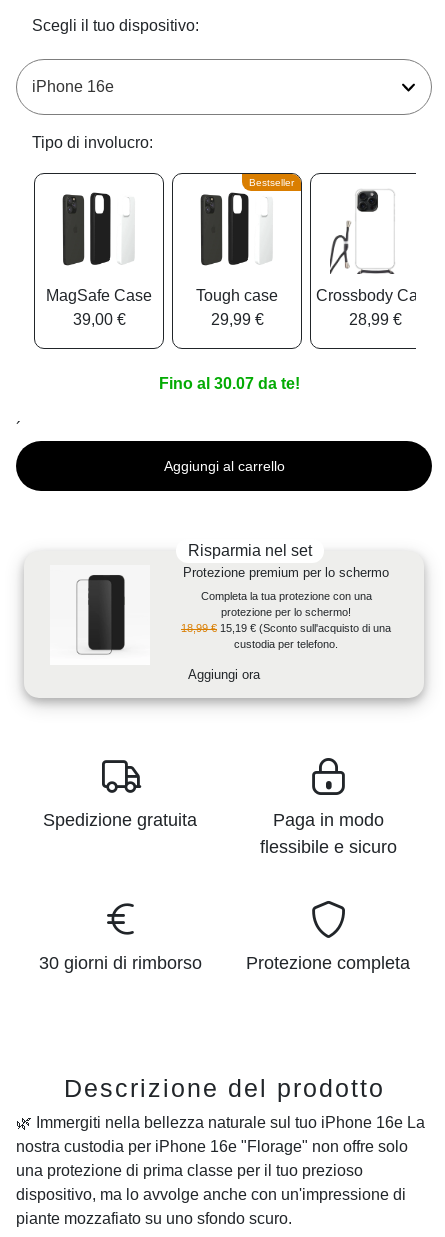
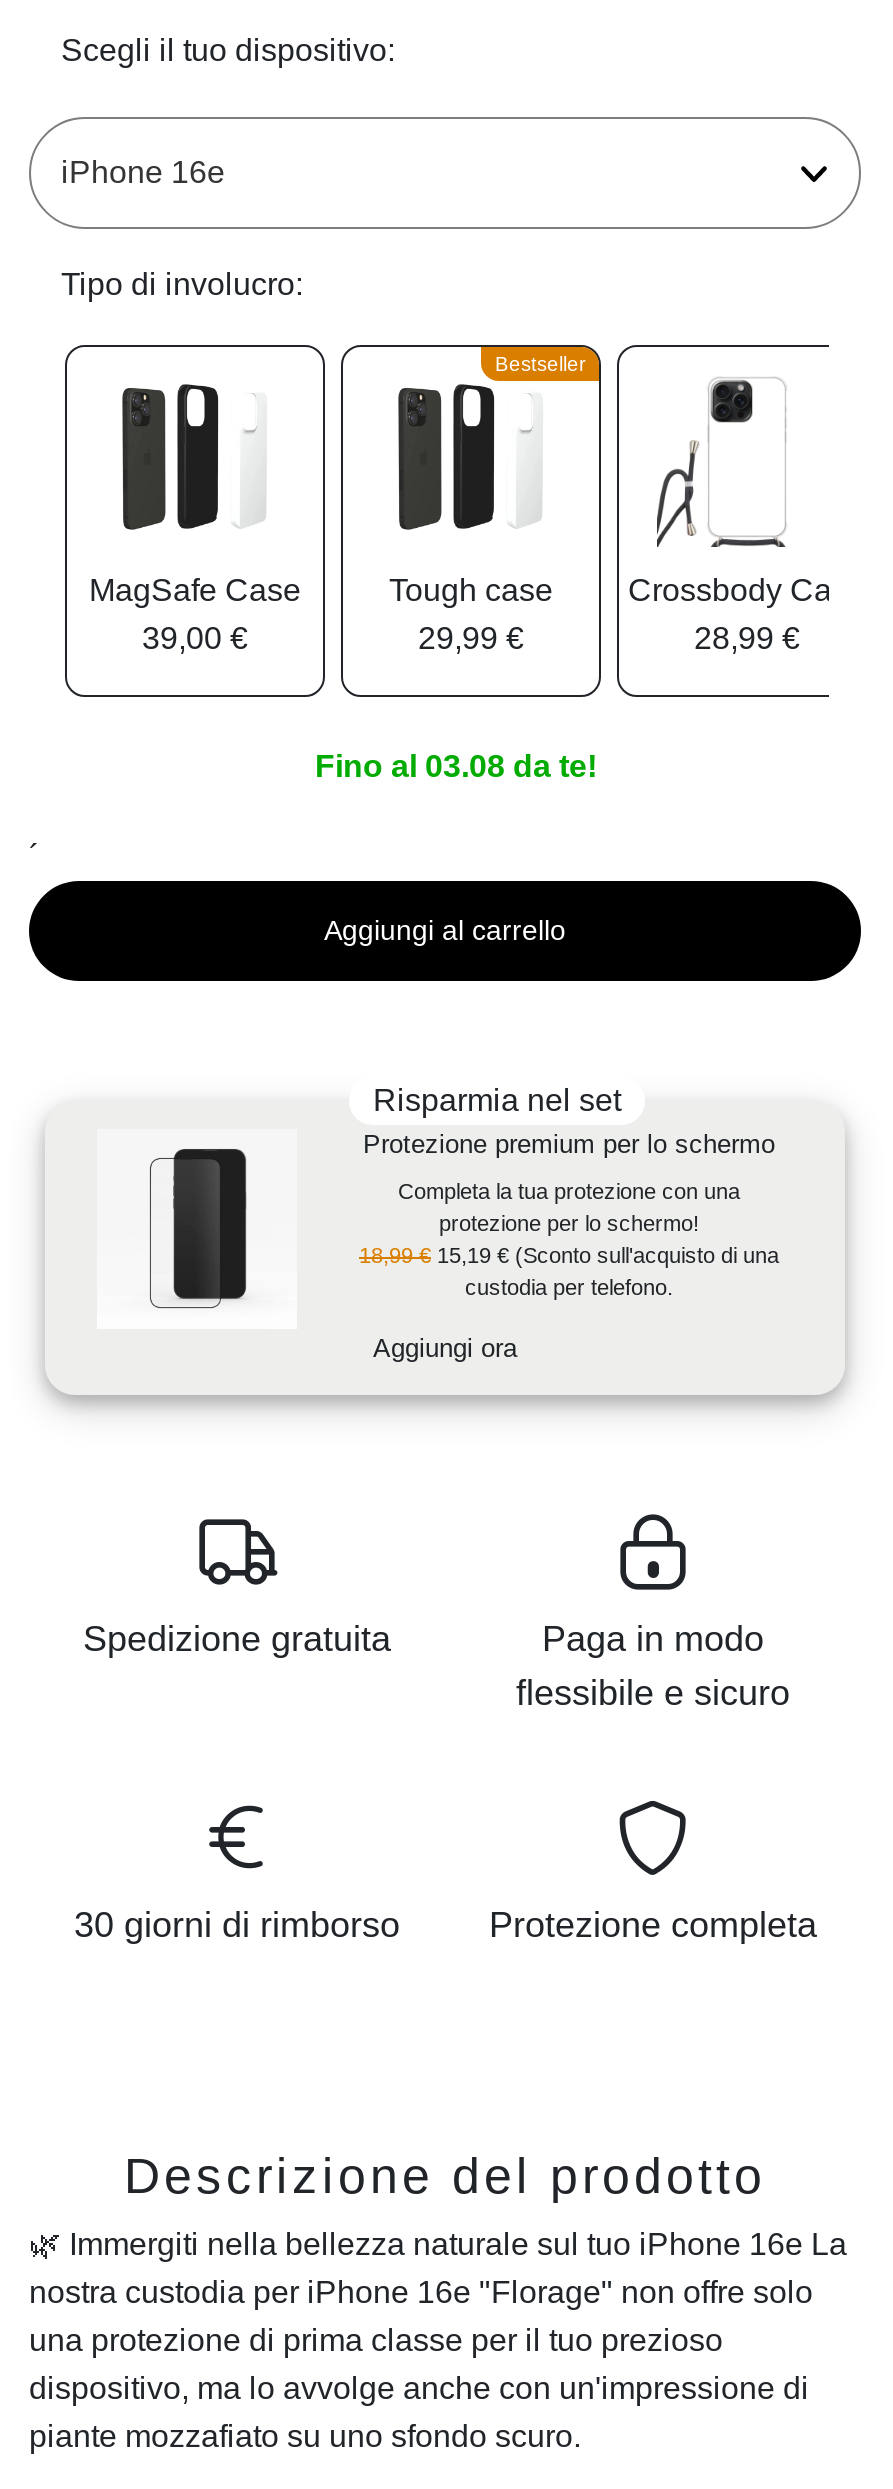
- Fino al 30.07 da te!
+ Fino al 03.08 da te!
